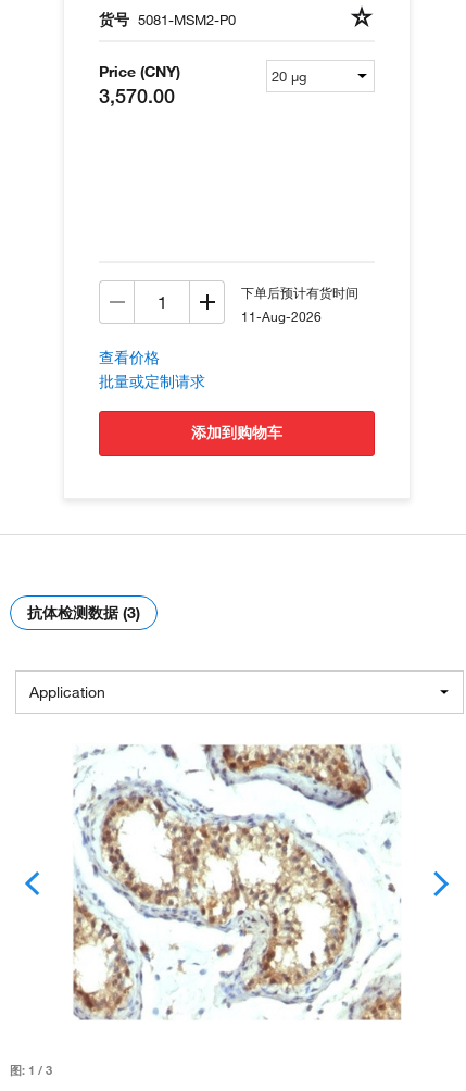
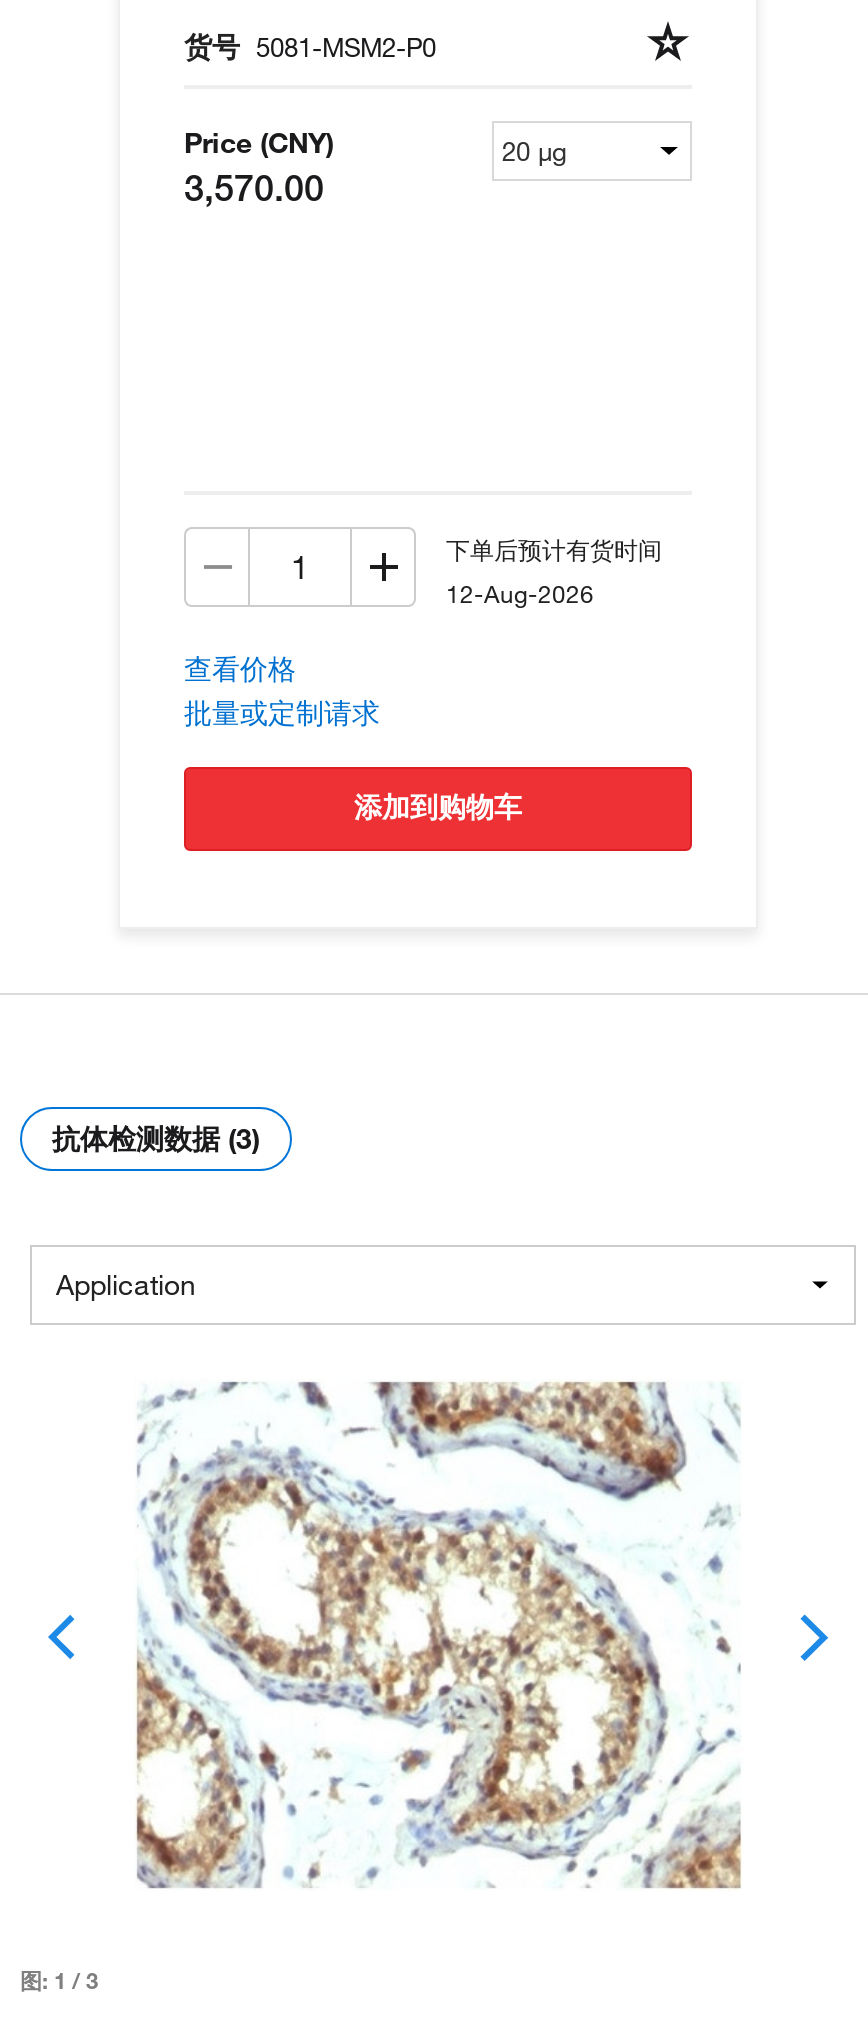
- 11-Aug-2026
+ 12-Aug-2026
